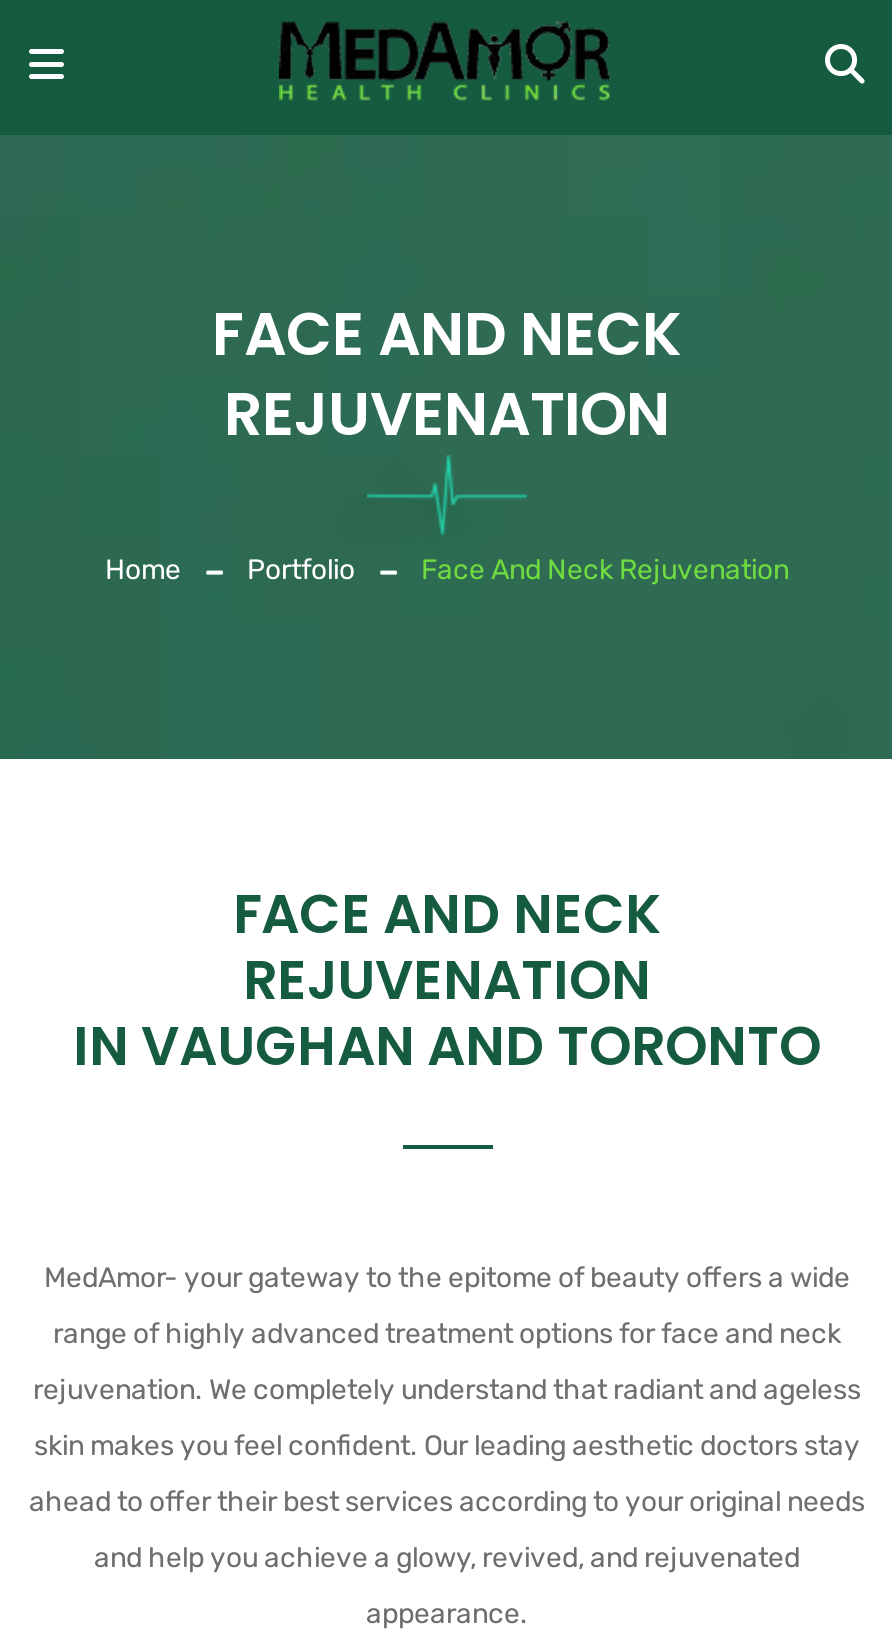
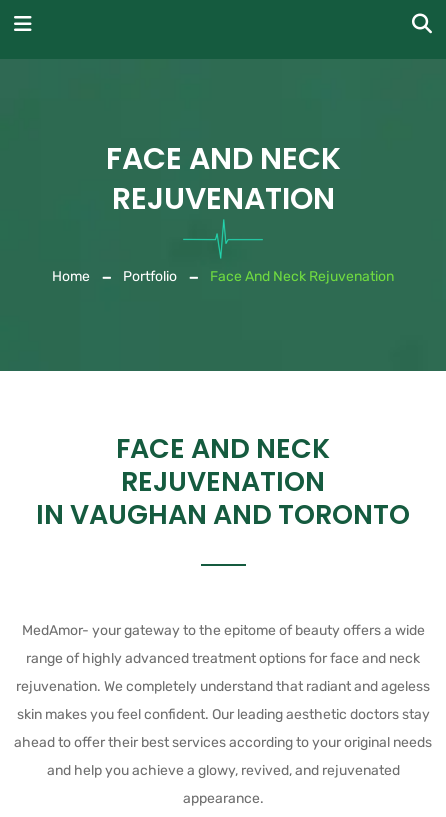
- [image]
